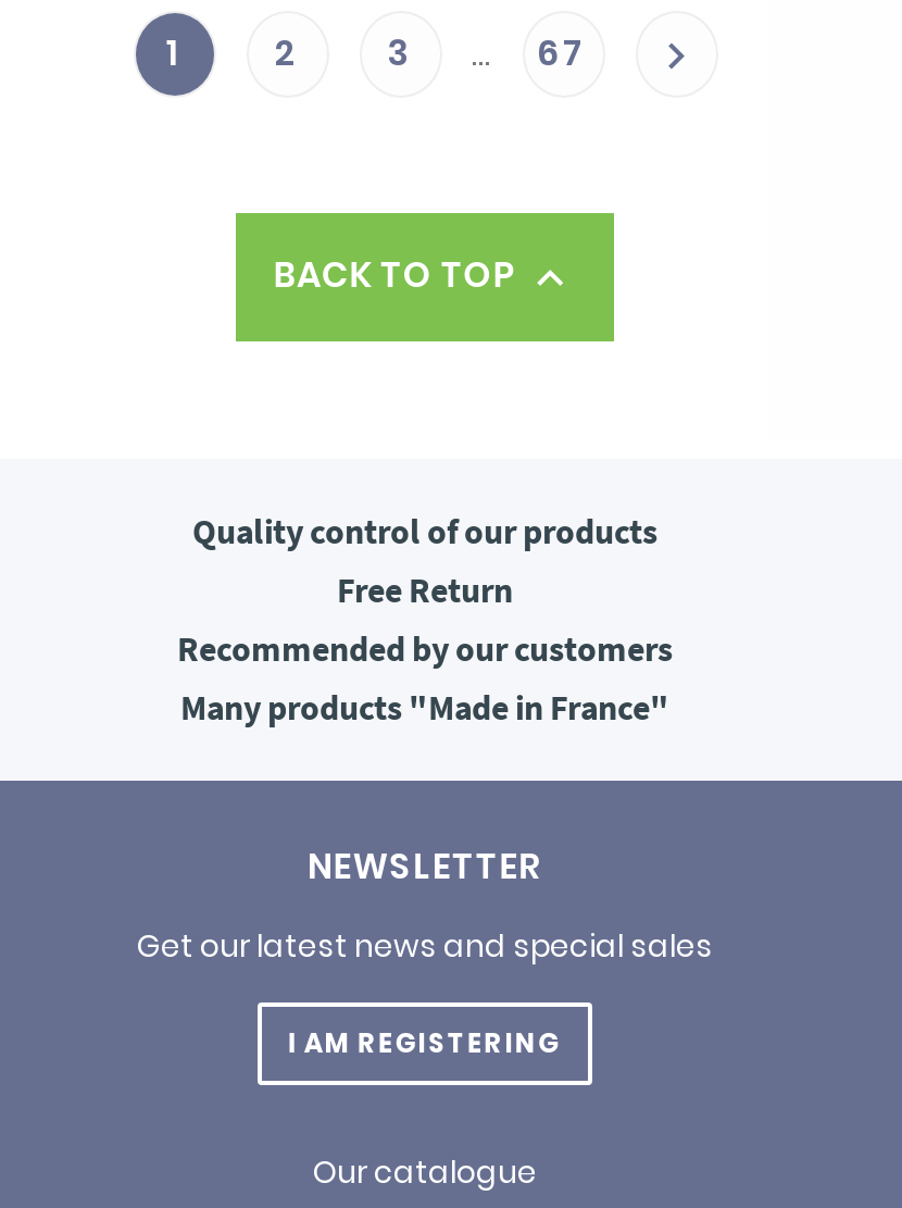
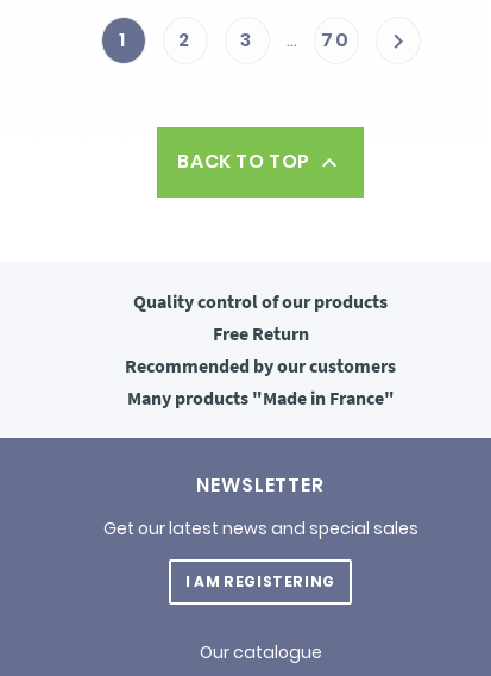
- 67
+ 70
